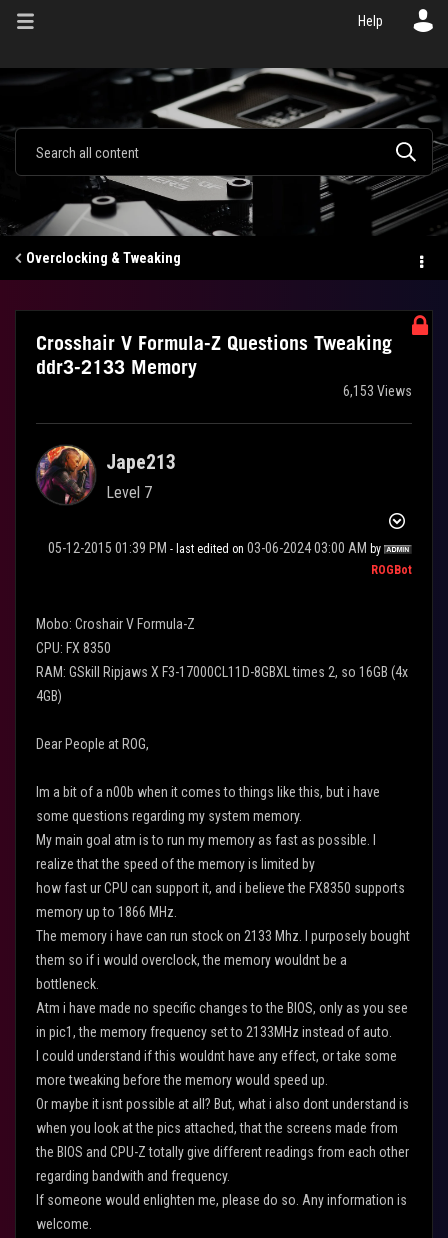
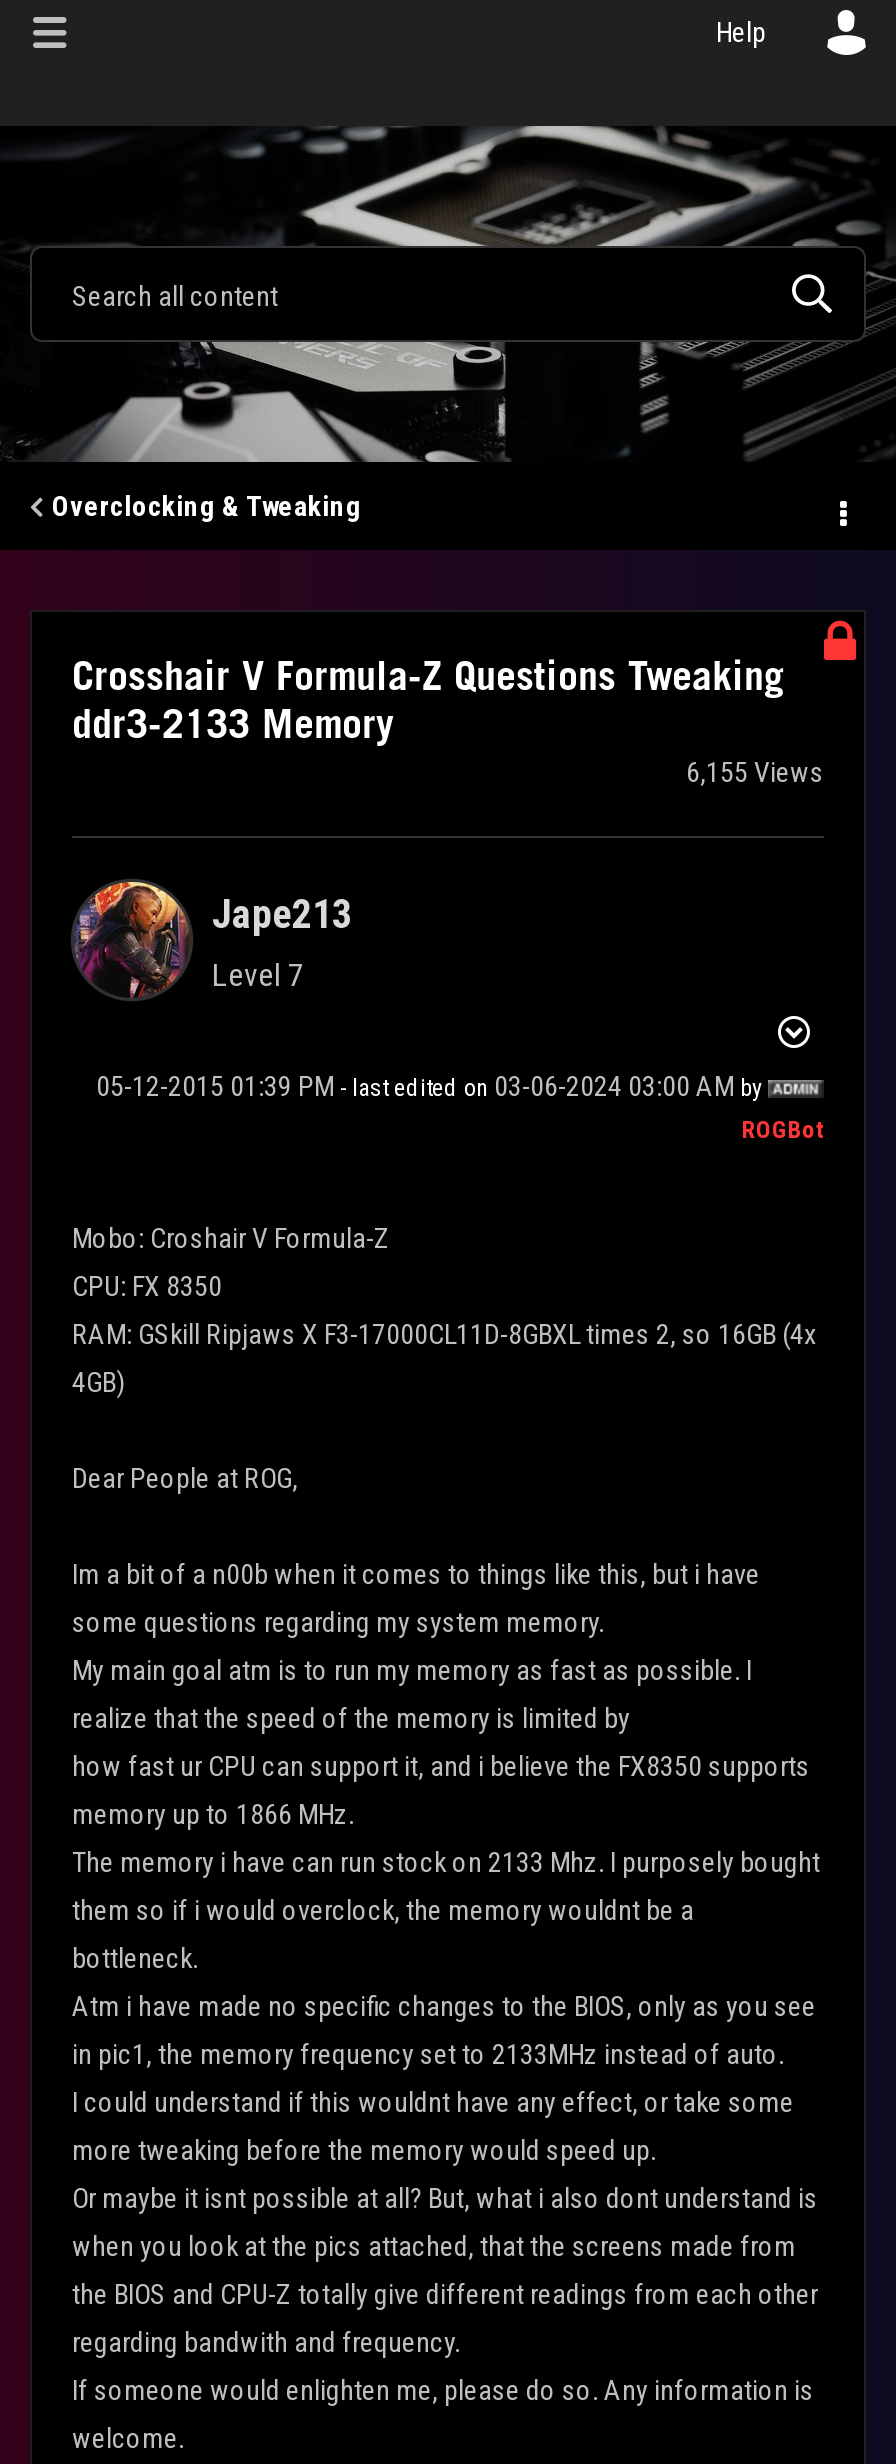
- 6,153 Views
+ 6,155 Views
